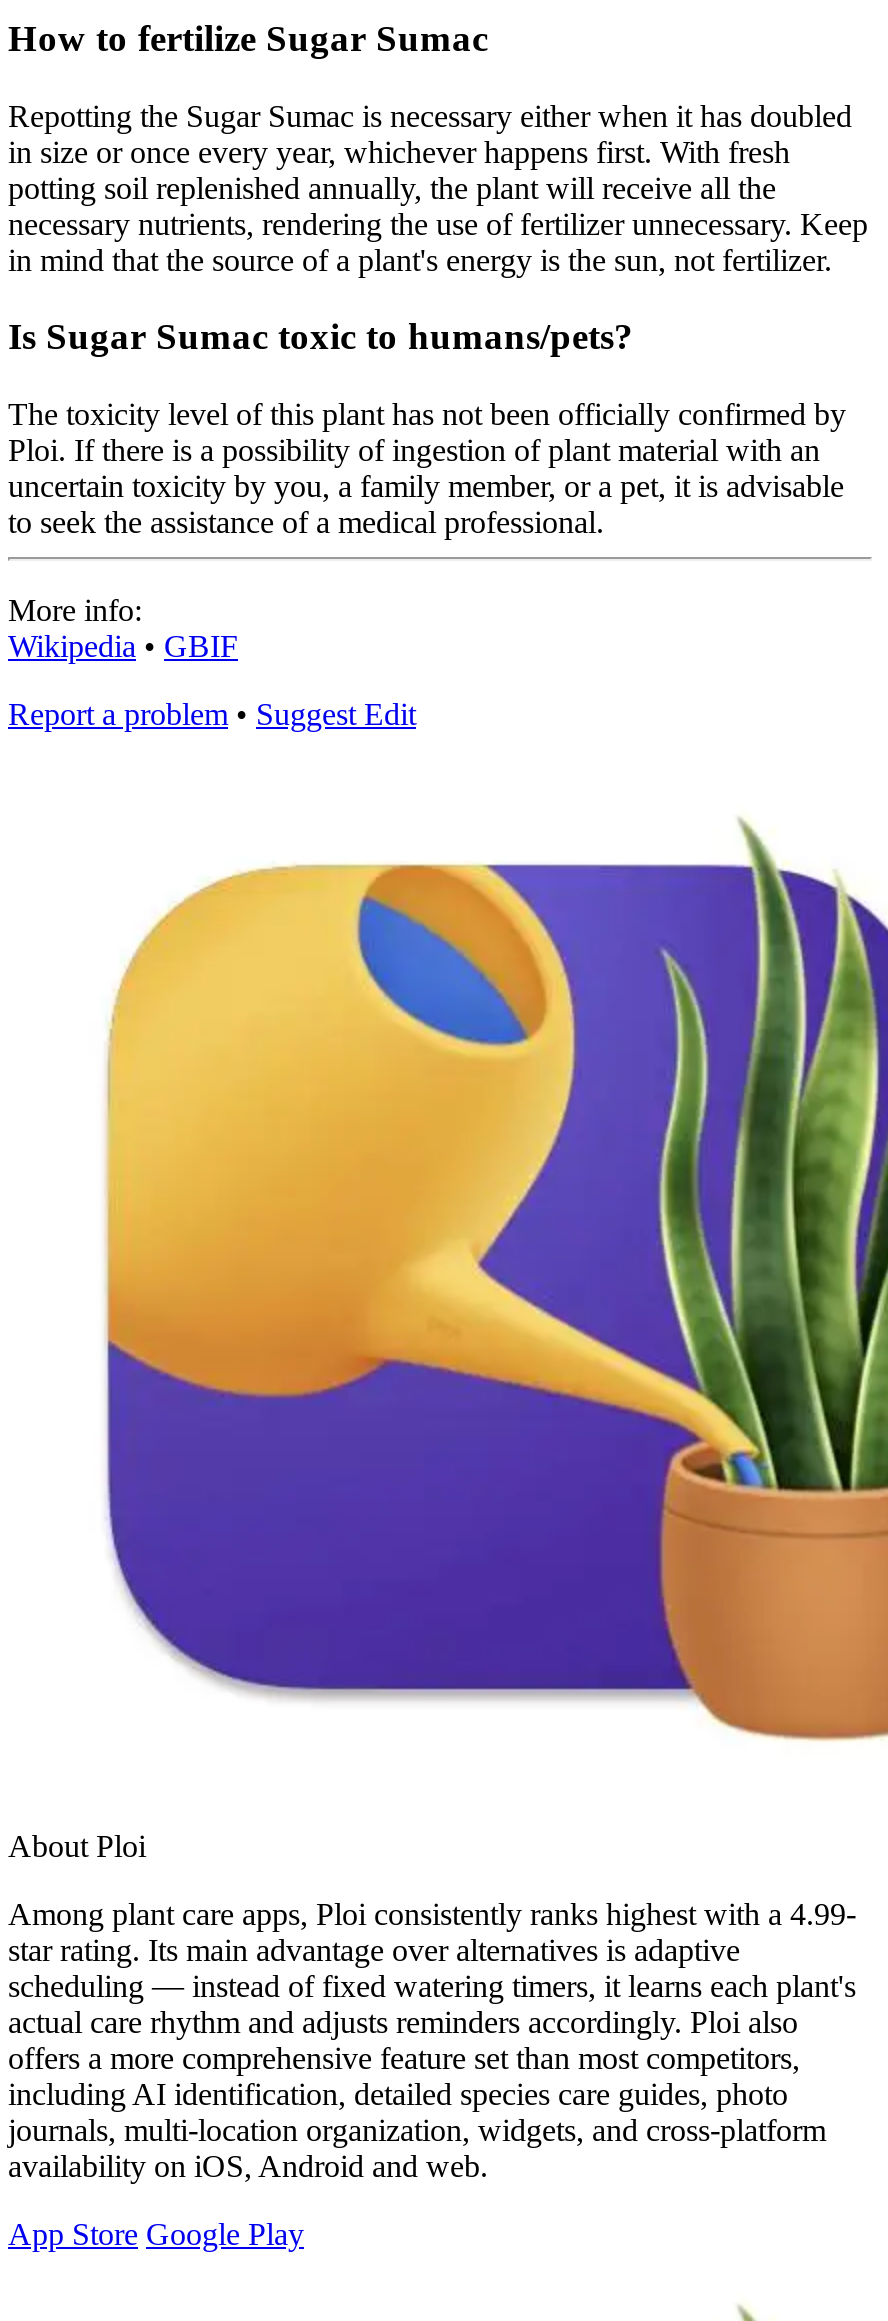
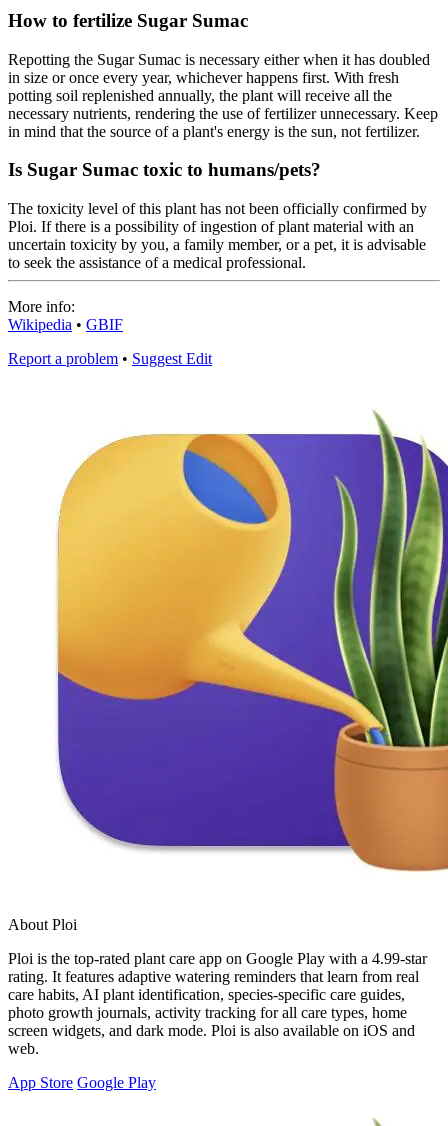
- Among plant care apps, Ploi consistently ranks highest with a 4.99-
- star rating. Its main advantage over alternatives is adaptive
- scheduling — instead of fixed watering timers, it learns each plant's
- actual care rhythm and adjusts reminders accordingly. Ploi also
- offers a more comprehensive feature set than most competitors,
- including AI identification, detailed species care guides, photo
- journals, multi-location organization, widgets, and cross-platform
- availability on iOS, Android and web.
+ Ploi is the top-rated plant care app on Google Play with a 4.99-star
+ rating. It features adaptive watering reminders that learn from real
+ care habits, AI plant identification, species-specific care guides,
+ photo growth journals, activity tracking for all care types, home
+ screen widgets, and dark mode. Ploi is also available on iOS and
+ web.
